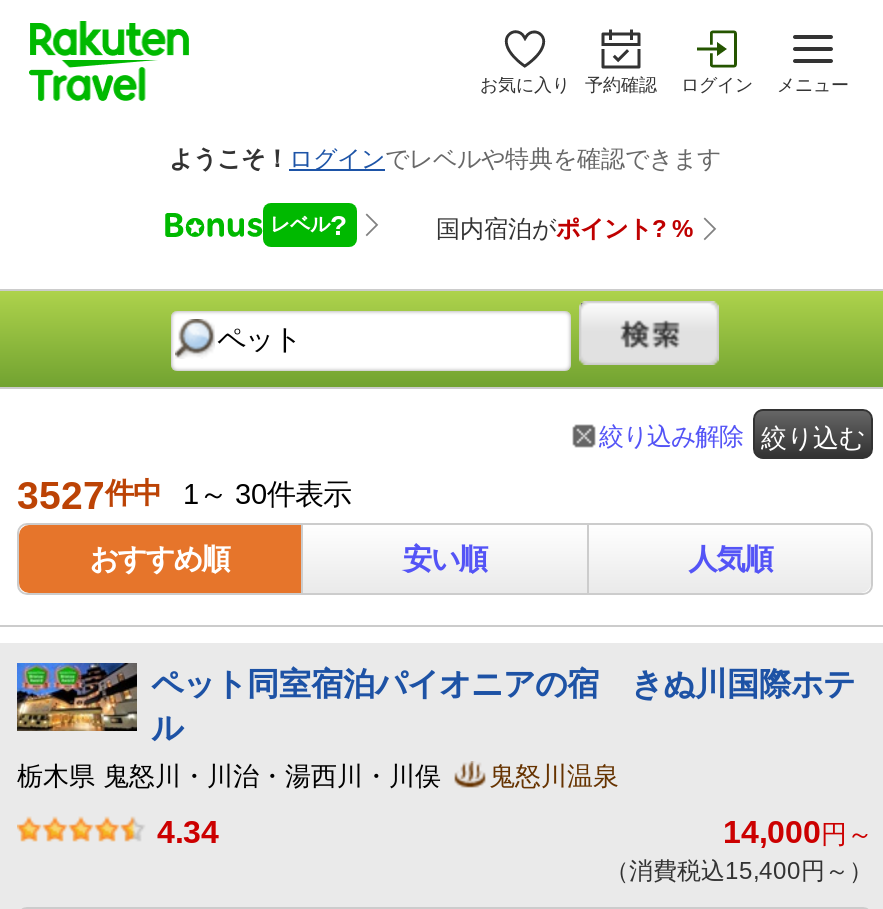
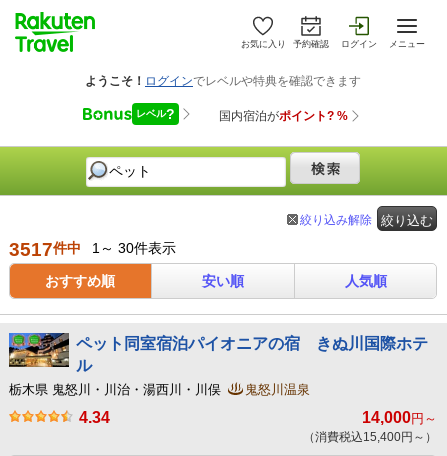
- 3527件中 1～ 30件表示
+ 3517件中 1～ 30件表示
